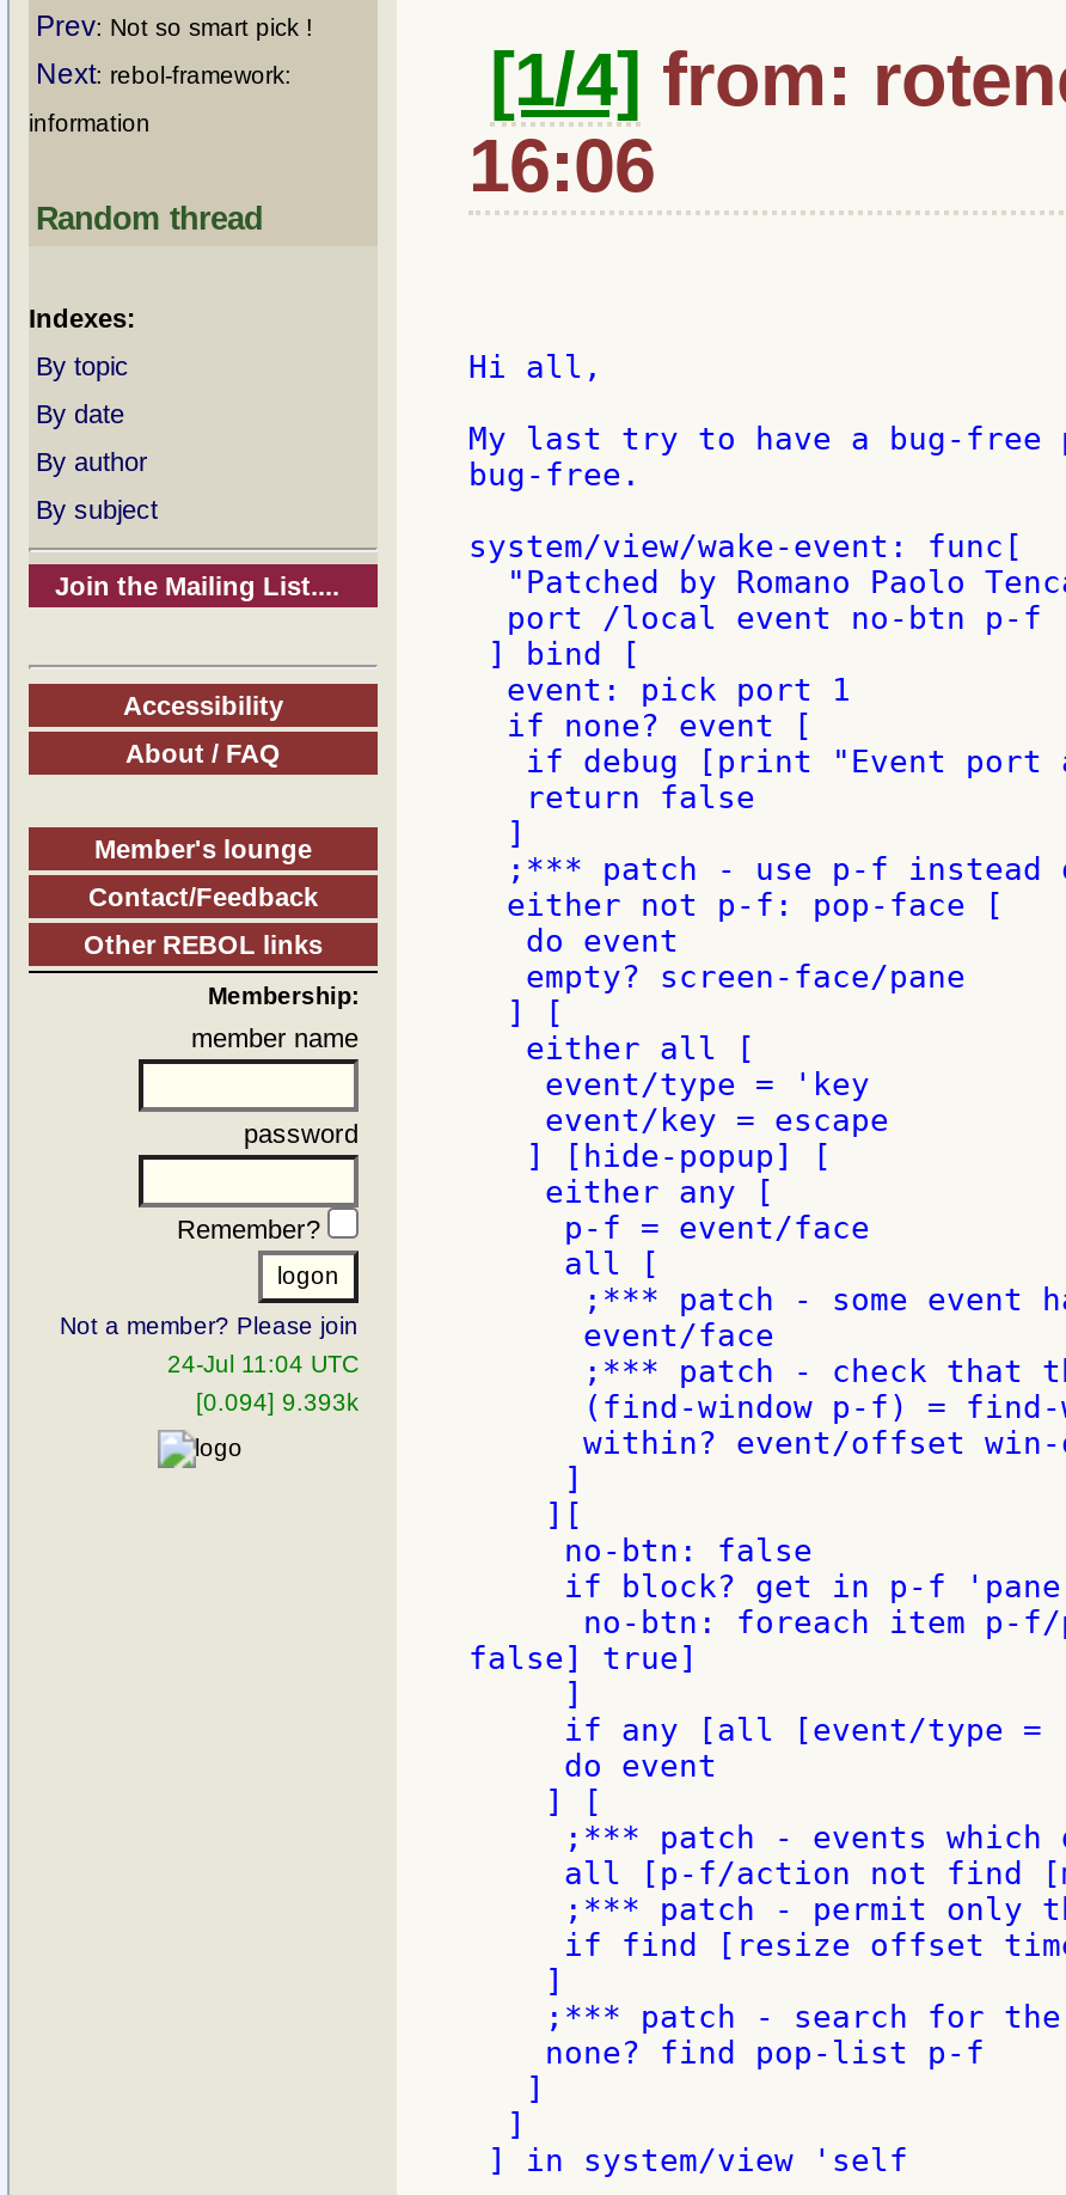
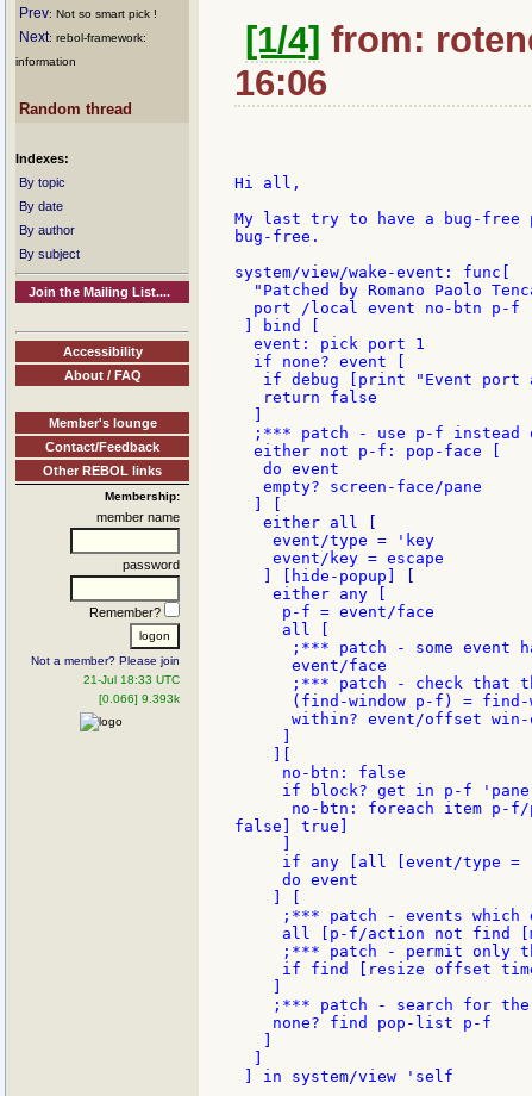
- 24-Jul 11:04 UTC
+ 21-Jul 18:33 UTC

- [0.094] 9.393k
+ [0.066] 9.393k
